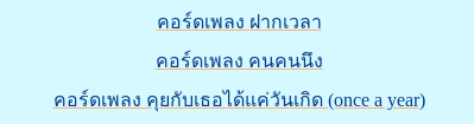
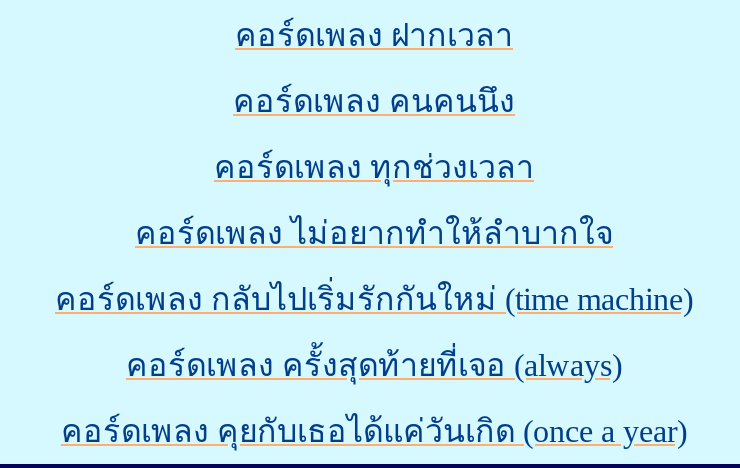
+ คอร์ดเพลง ทุกช่วงเวลา
+ คอร์ดเพลง ไม่อยากทำให้ลำบากใจ
+ คอร์ดเพลง กลับไปเริ่มรักกันใหม่ (time machine)
+ คอร์ดเพลง ครั้งสุดท้ายที่เจอ (always)
